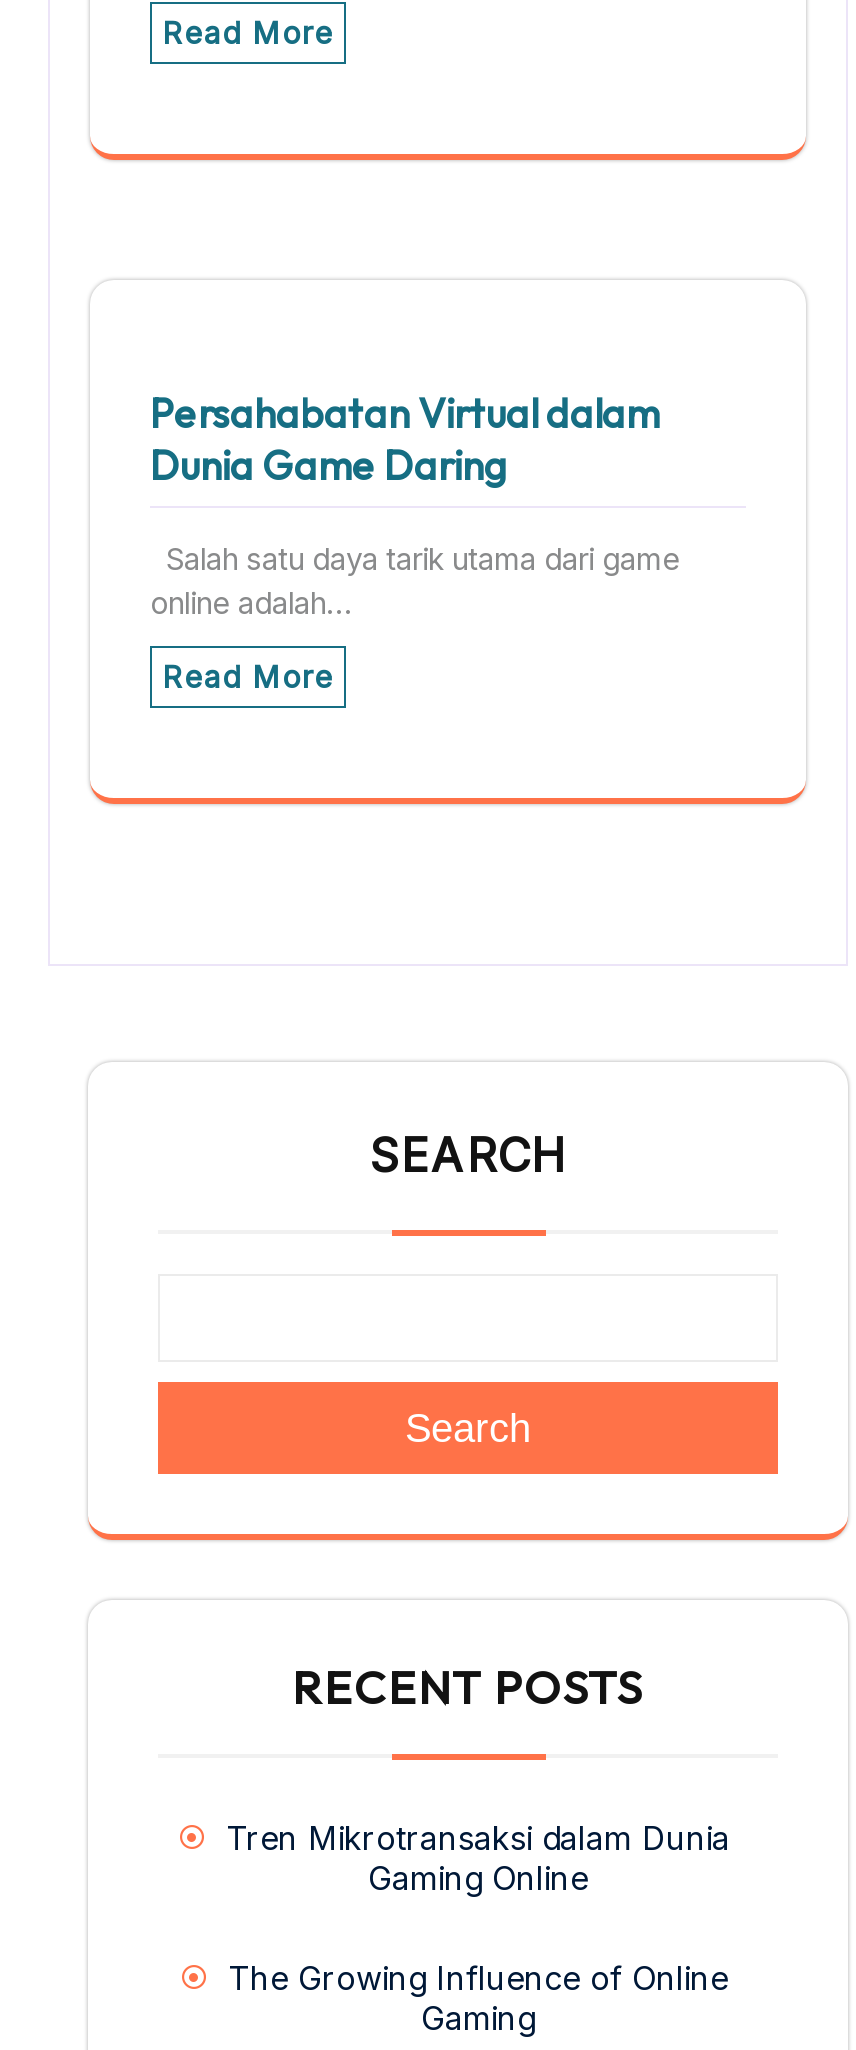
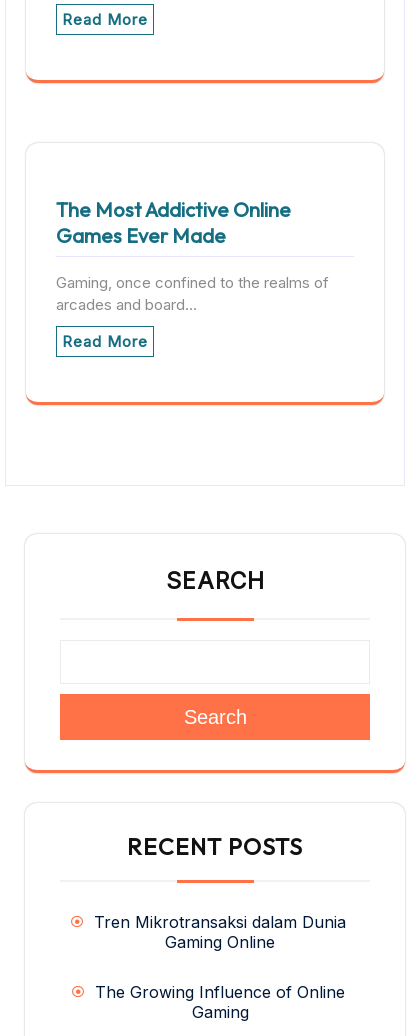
- Persahabatan Virtual dalam
- Dunia Game Daring
+ The Most Addictive Online
+ Games Ever Made

- Salah satu daya tarik utama dari game
- online adalah…
+ Gaming, once confined to the realms of
+ arcades and board…
